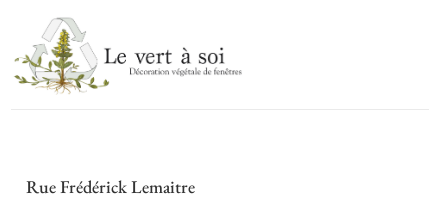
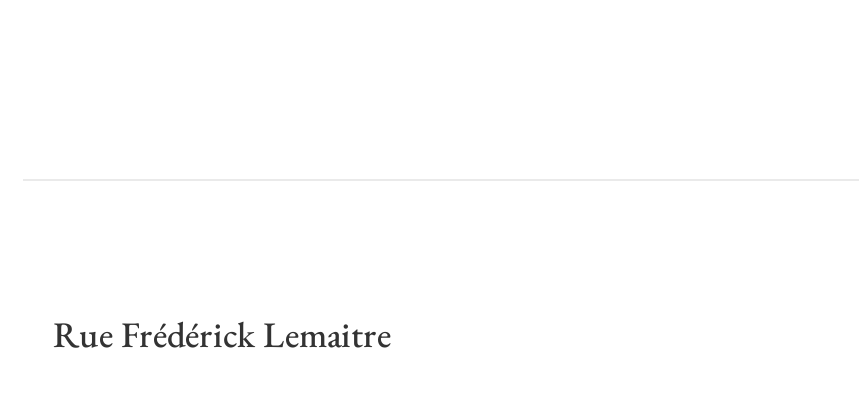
- [image]
